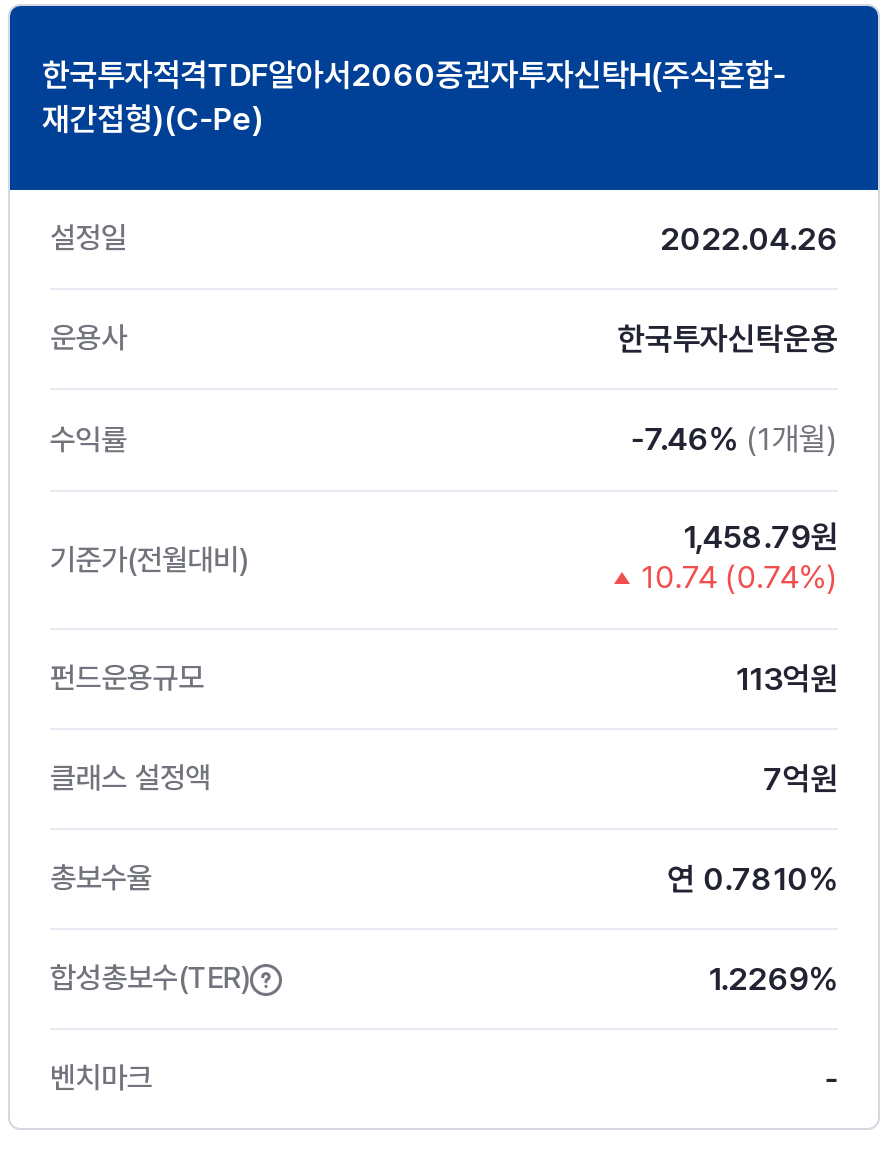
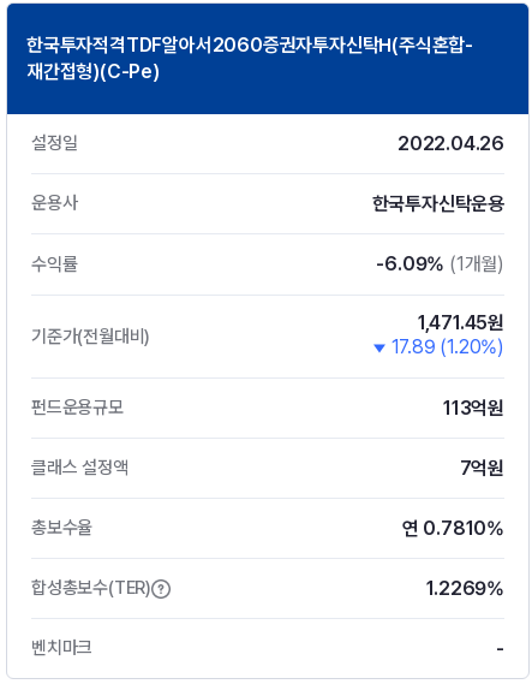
- -7.46% (1개월)
+ -6.09% (1개월)

- 1,458.79원
- 10.74 (0.74%)
+ 1,471.45원
+ 17.89 (1.20%)
